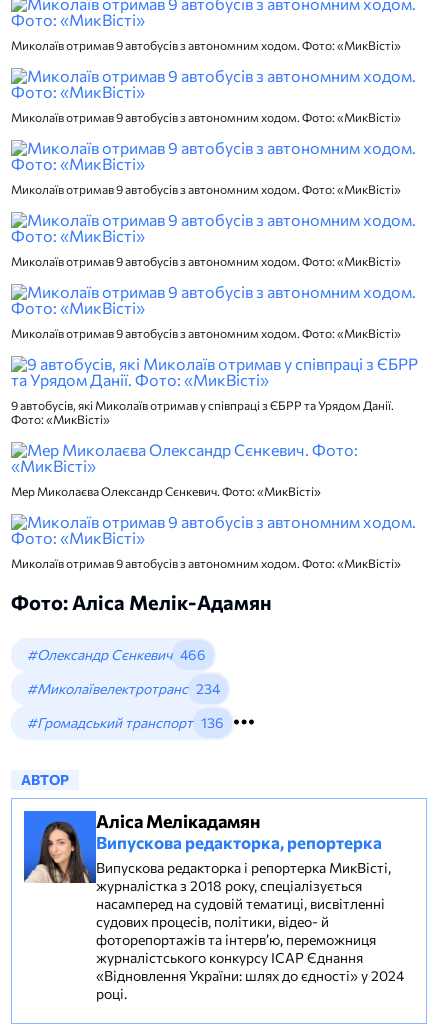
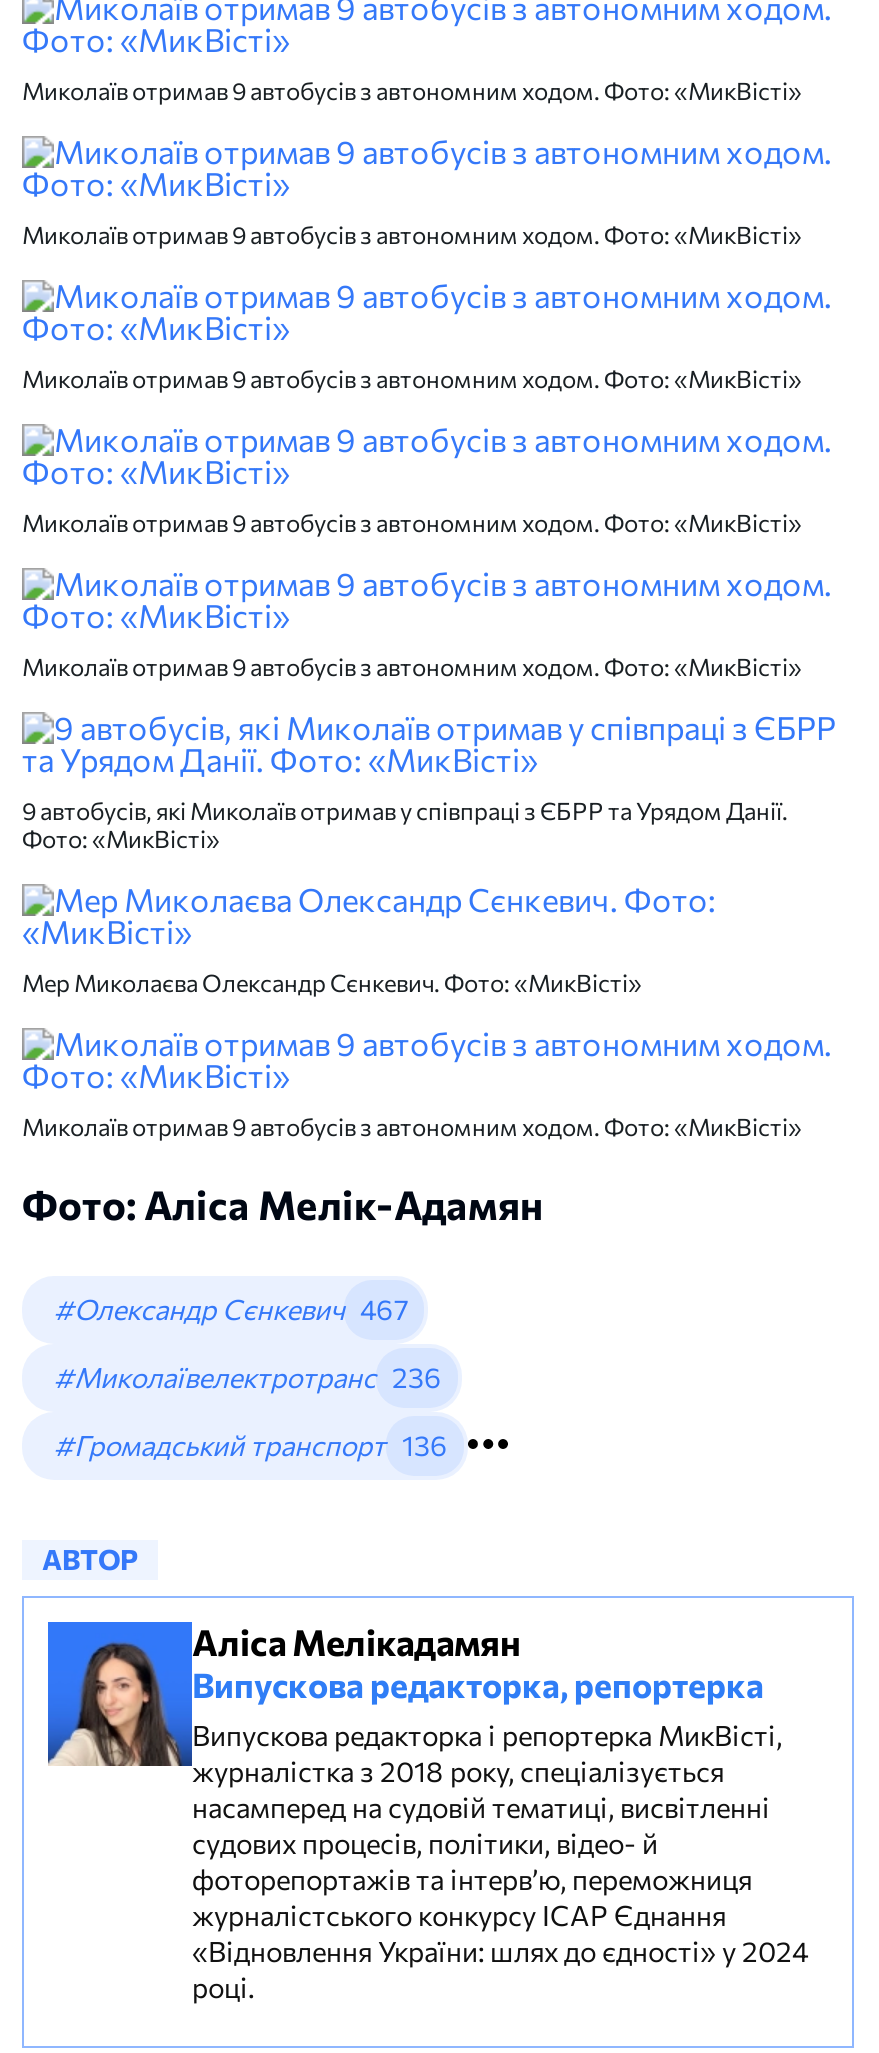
- #Олександр Сєнкевич 466
+ #Олександр Сєнкевич 467

- #Миколаївелектротранс 234
+ #Миколаївелектротранс 236
